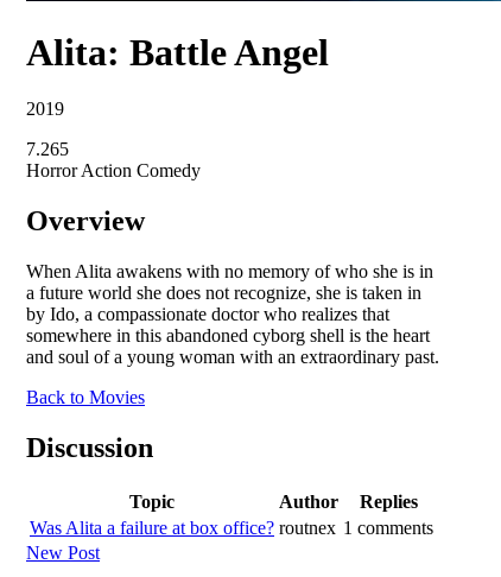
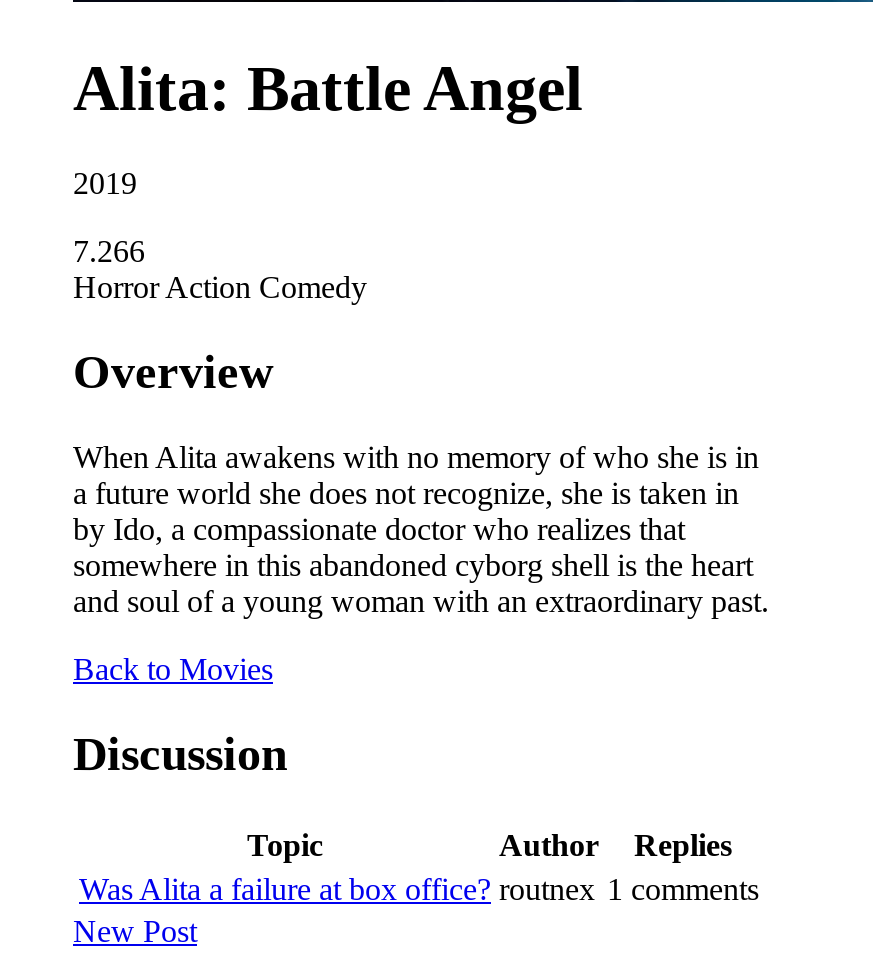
- 7.265
+ 7.266
